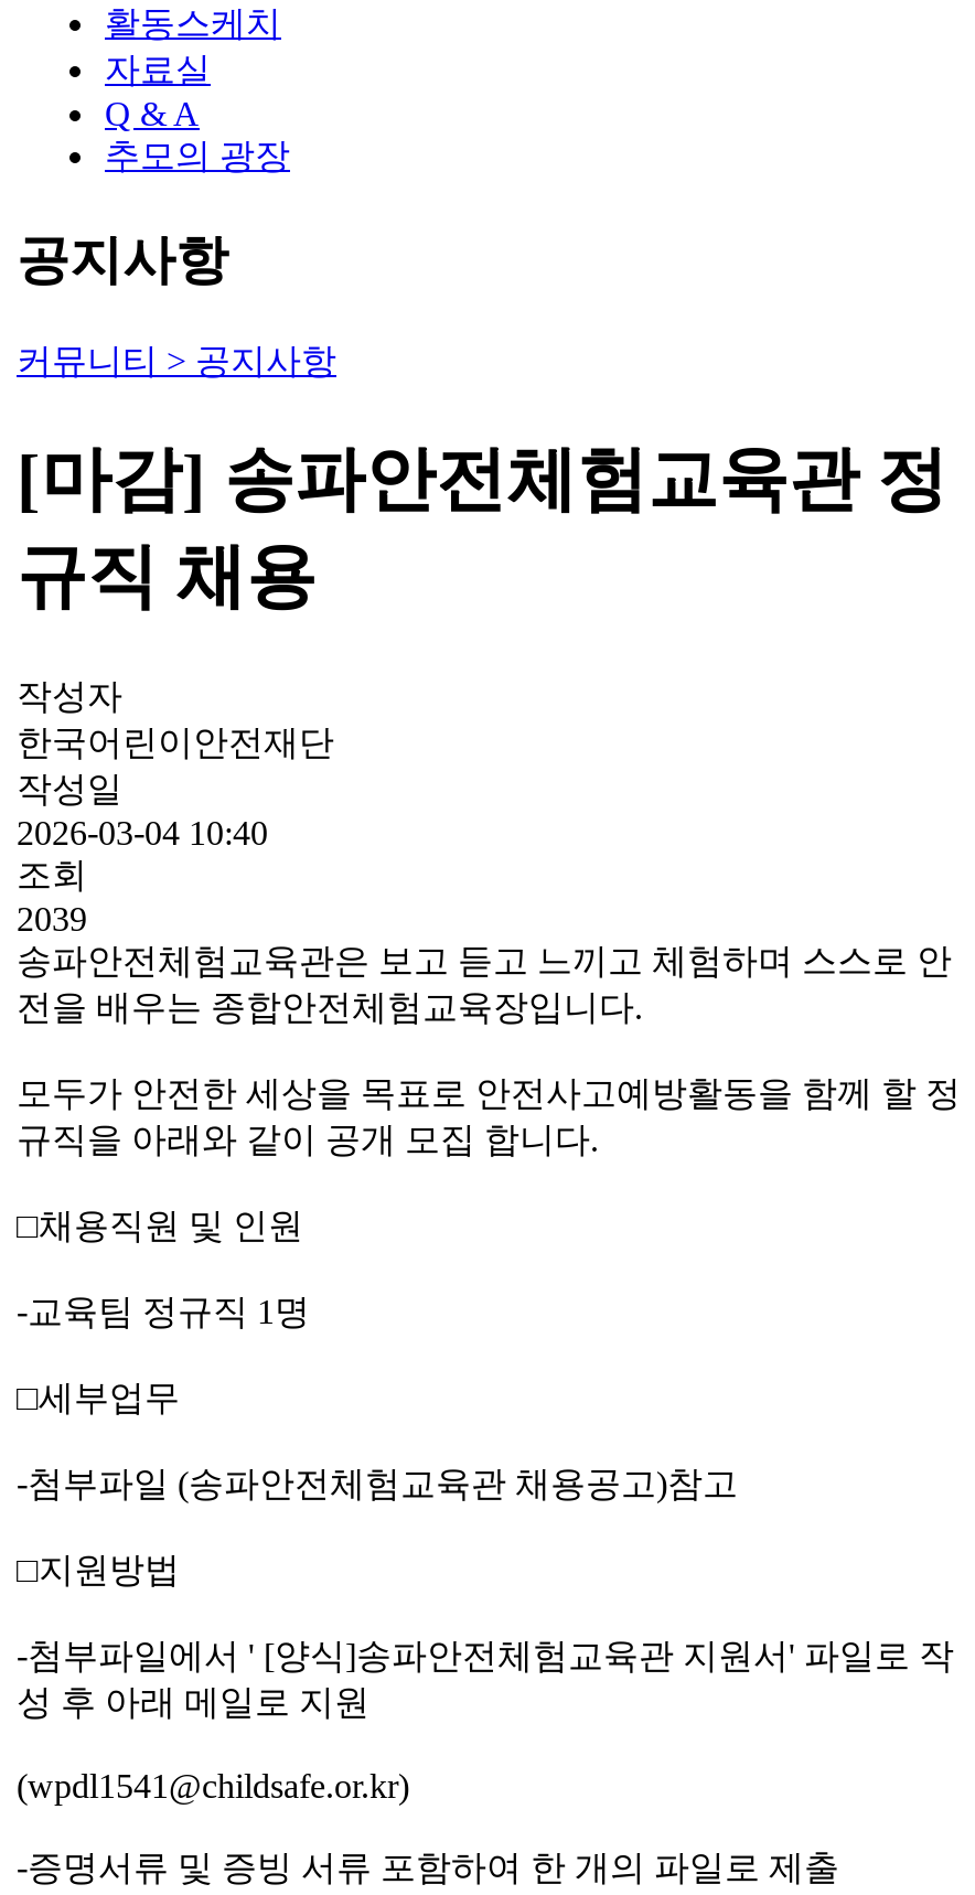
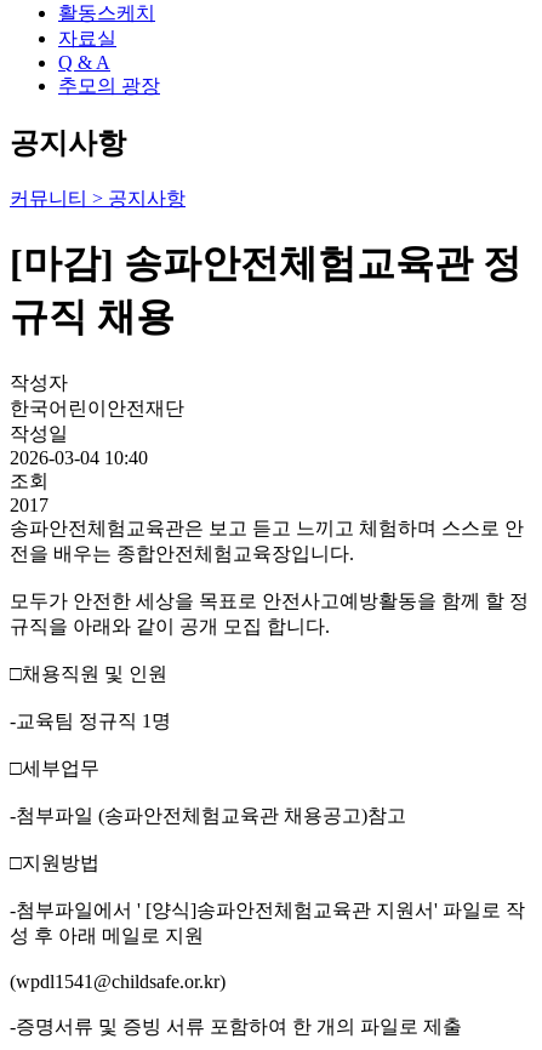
- 2039
+ 2017
